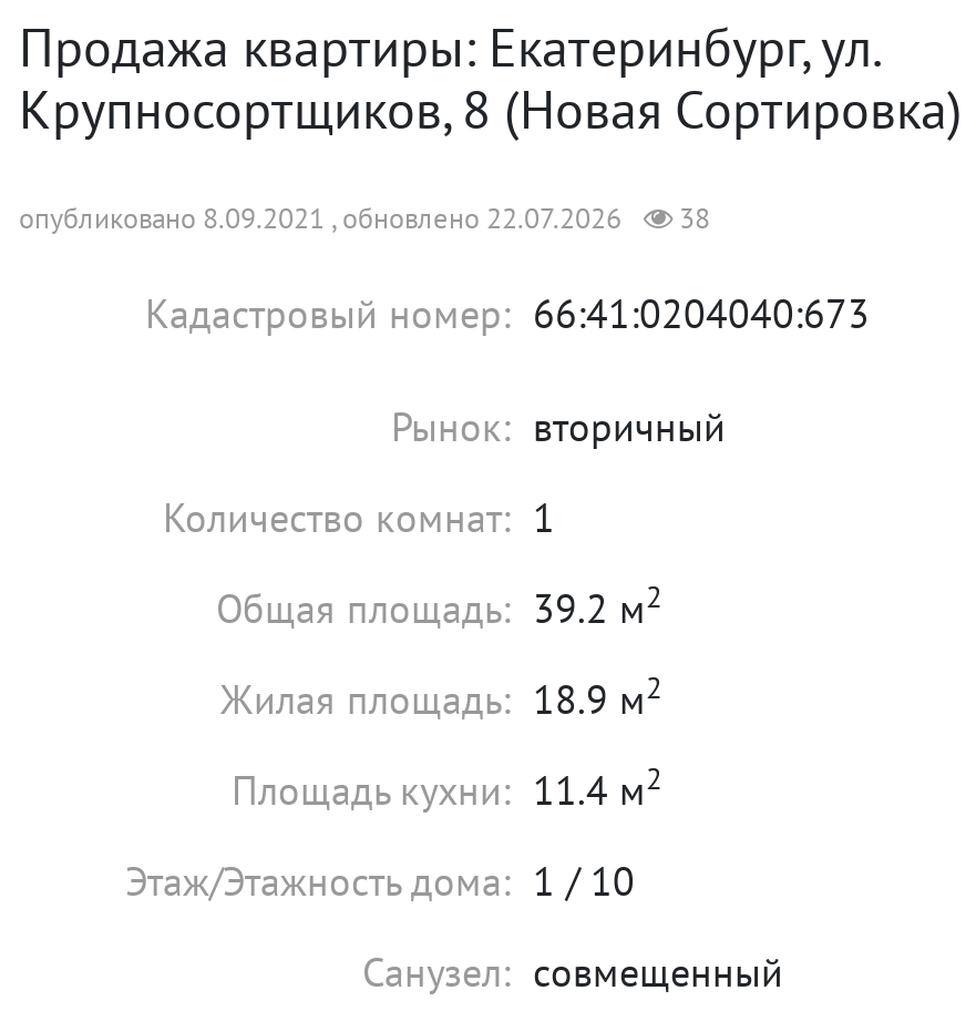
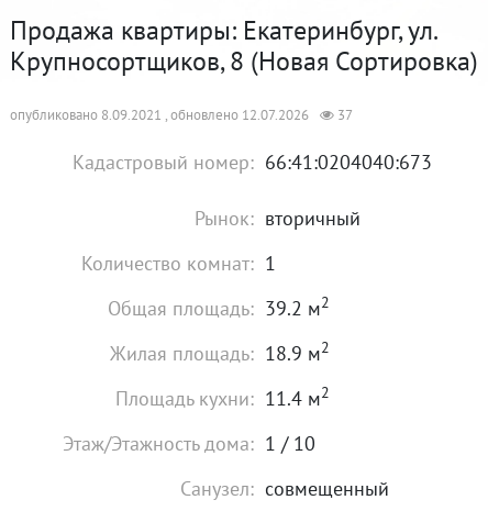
- опубликовано 8.09.2021 , обновлено 22.07.2026
+ опубликовано 8.09.2021 , обновлено 12.07.2026

- 38
+ 37
